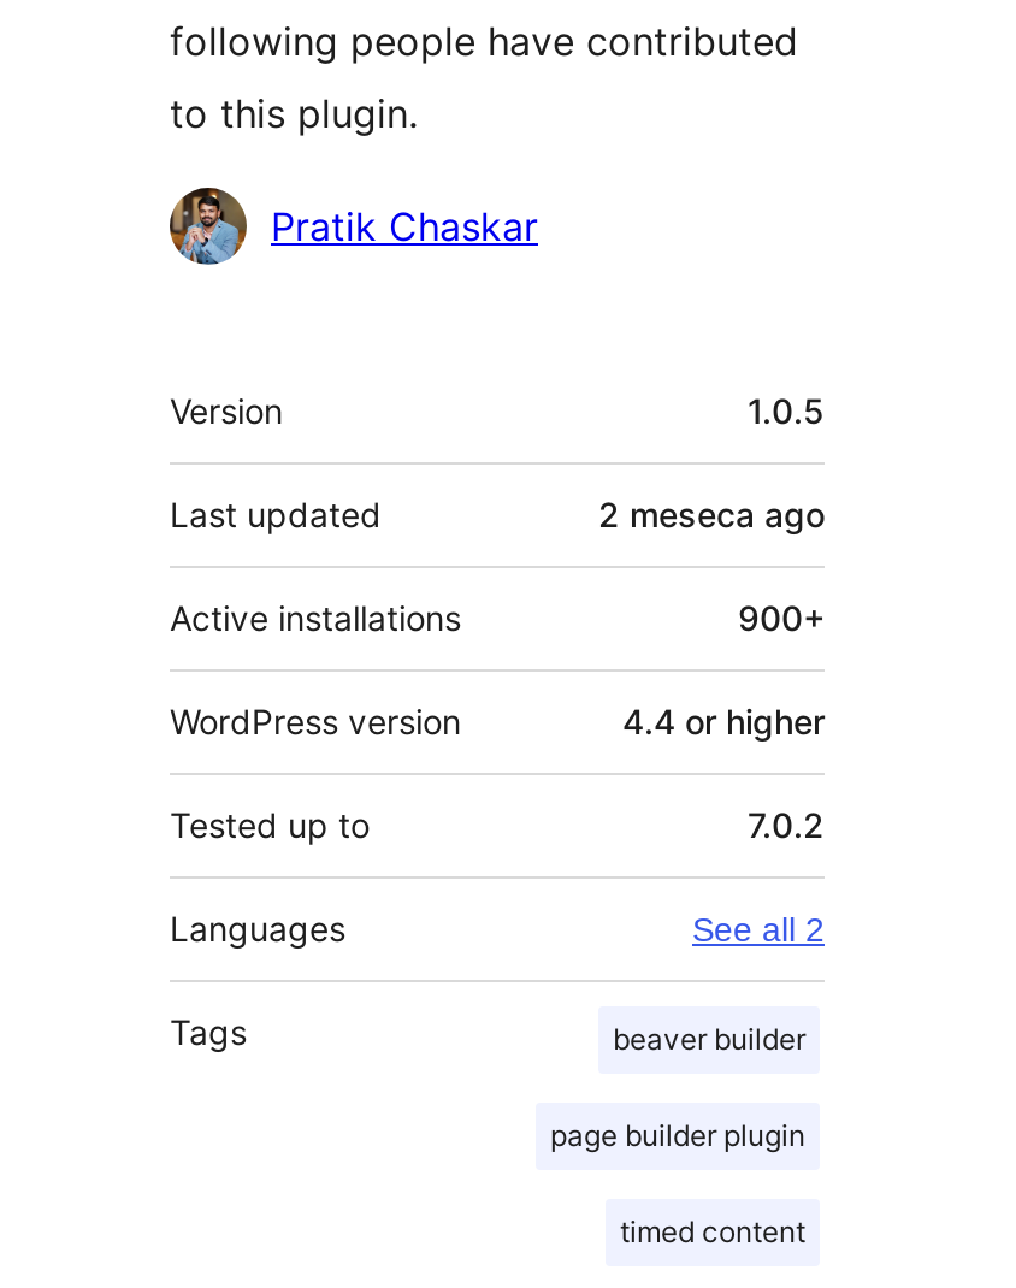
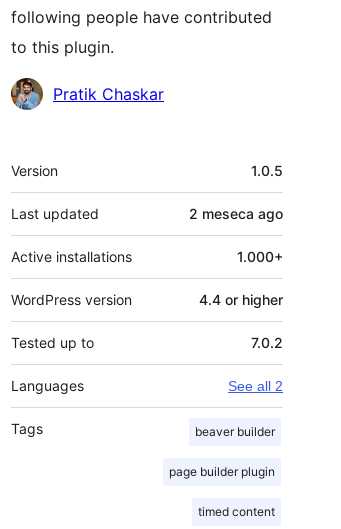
- 900+
+ 1.000+
